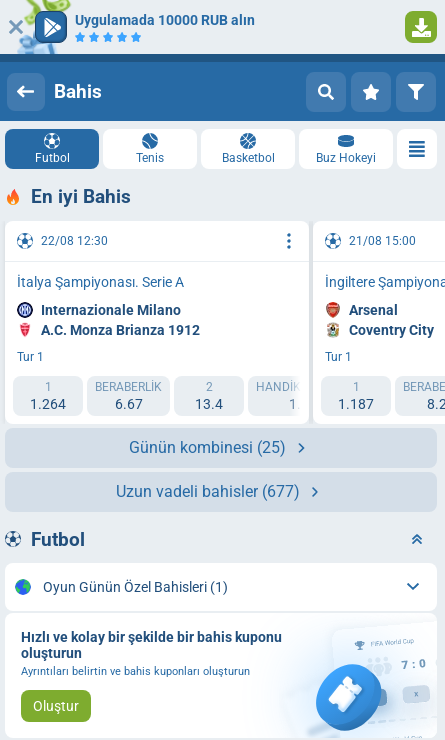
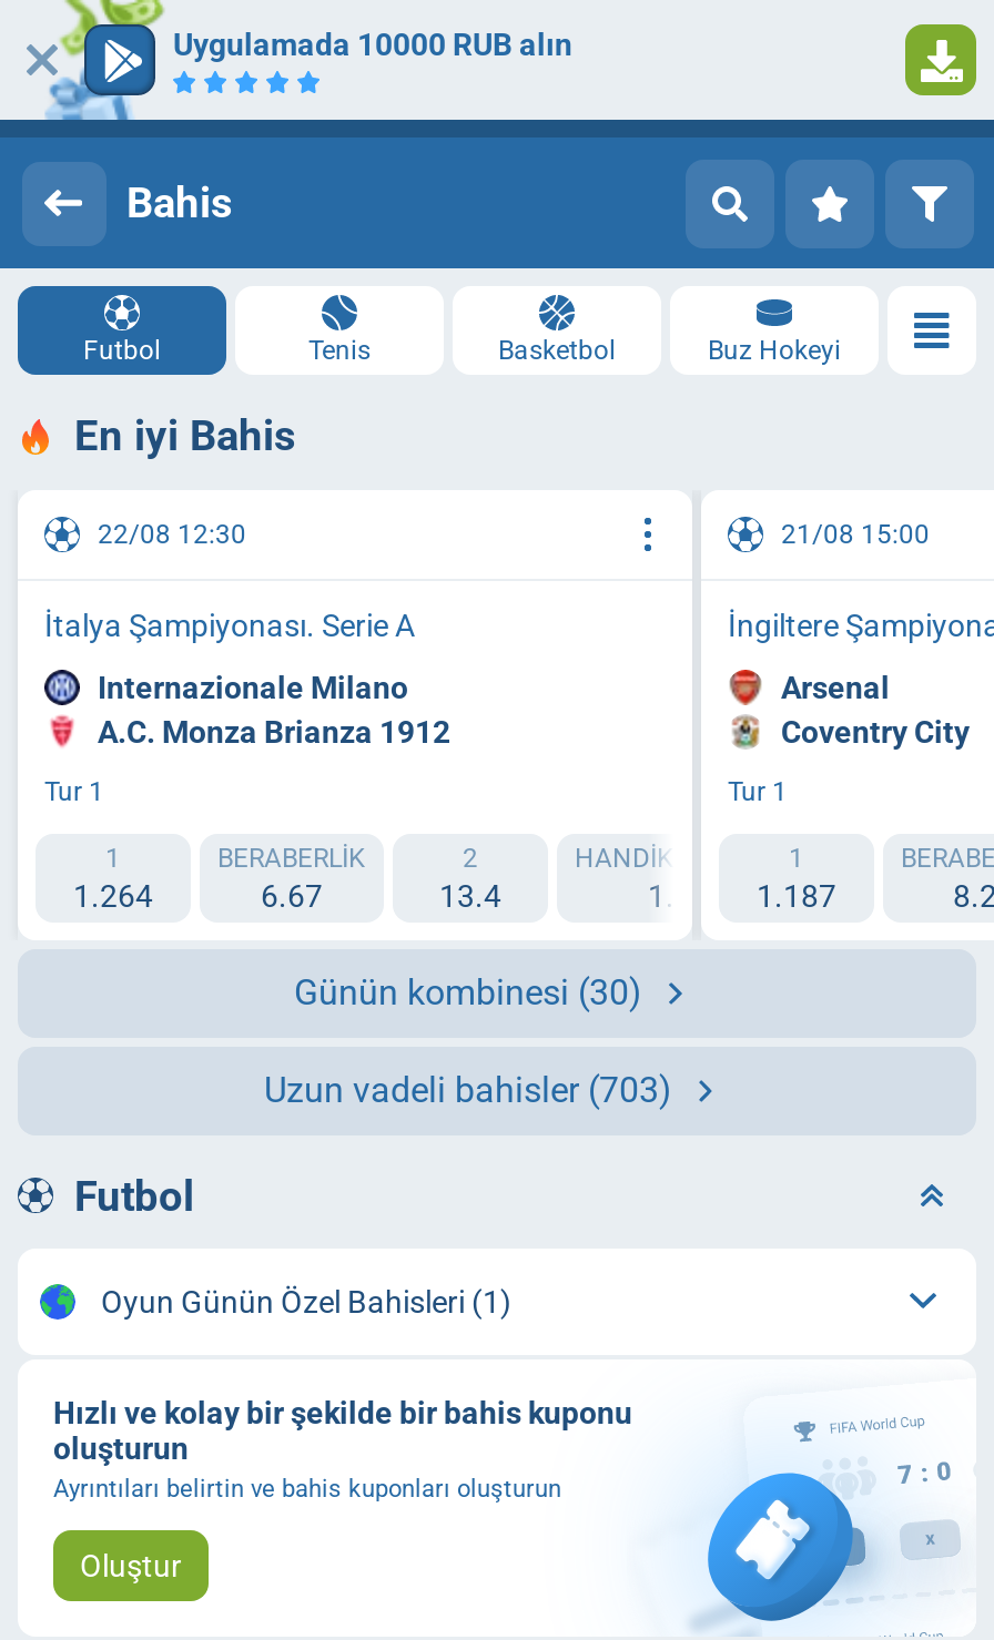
- Günün kombinesi (25)
+ Günün kombinesi (30)

- Uzun vadeli bahisler (677)
+ Uzun vadeli bahisler (703)
